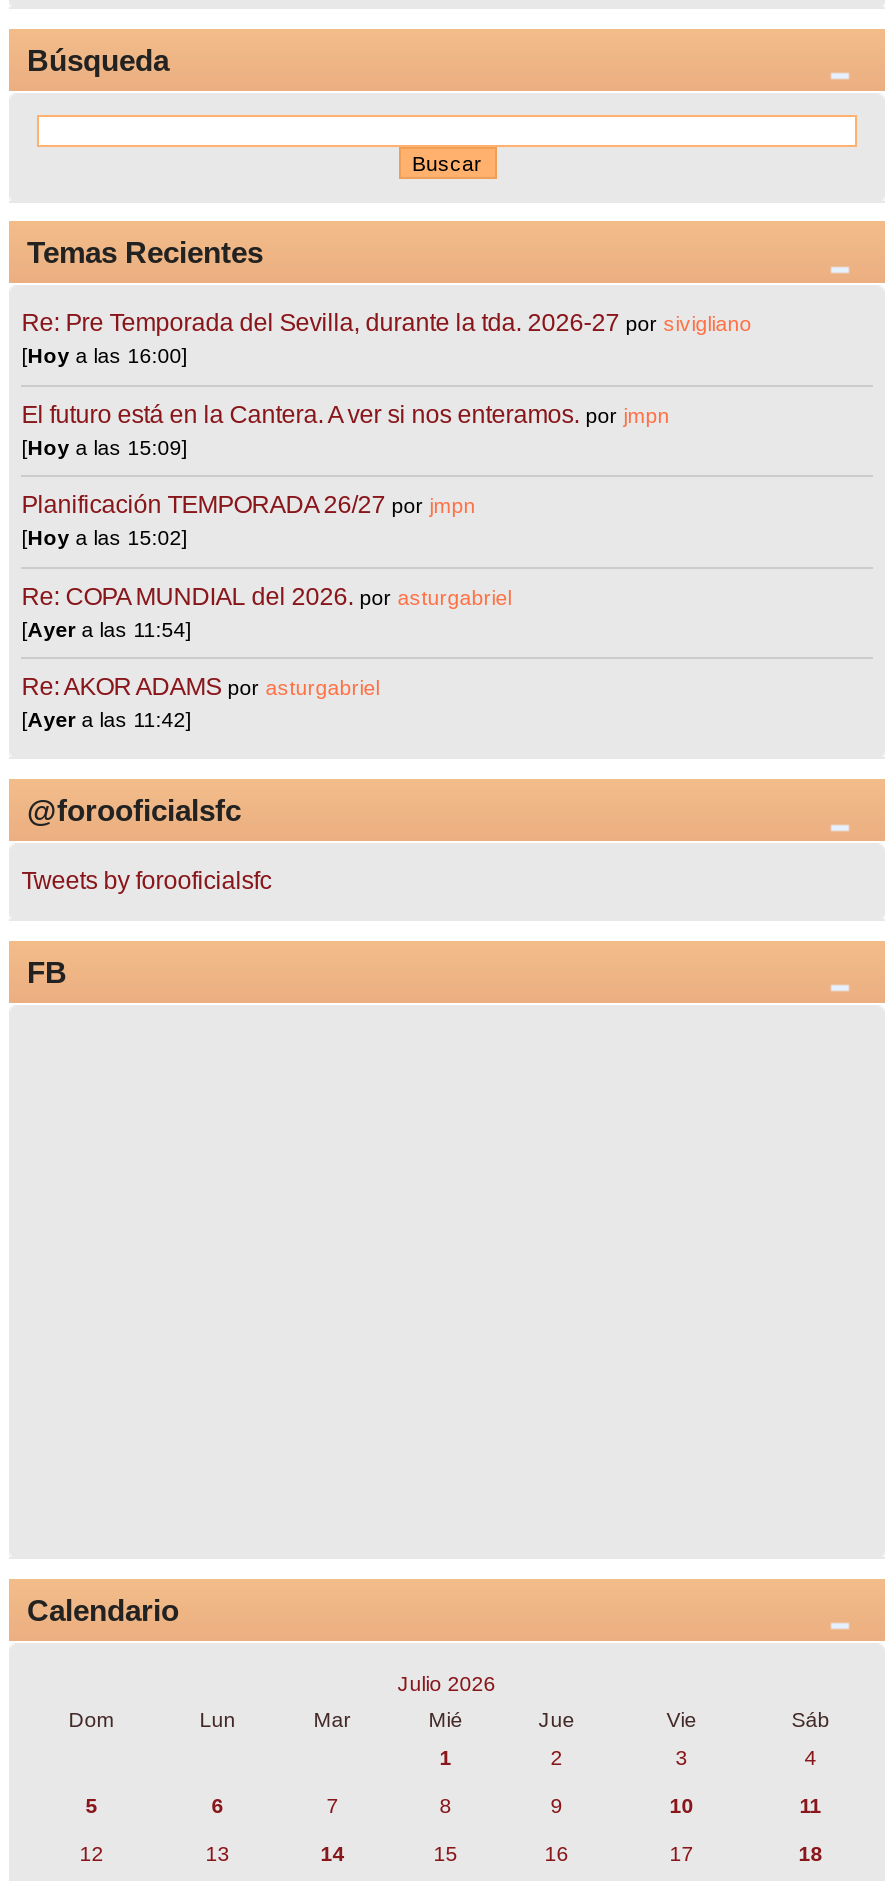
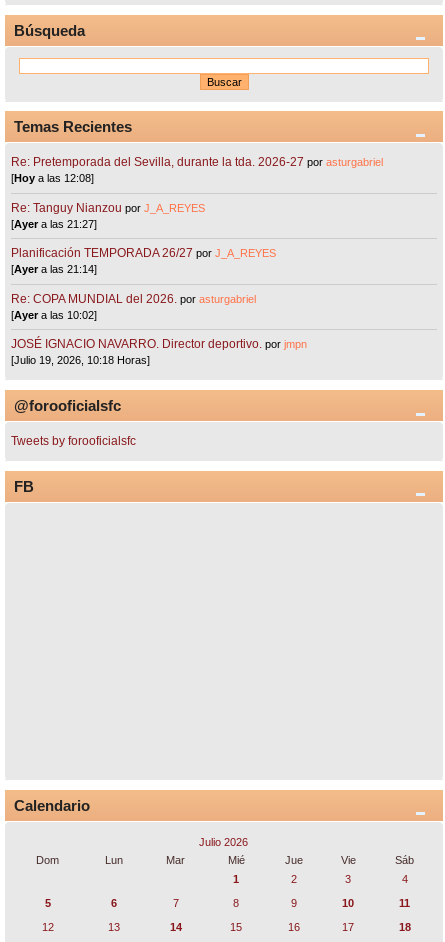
- Re: Pre Temporada del Sevilla, durante la tda. 2026-27 por sivigliano
- [Hoy a las 16:00]
+ Re: Pretemporada del Sevilla, durante la tda. 2026-27 por asturgabriel
+ [Hoy a las 12:08]

- El futuro está en la Cantera. A ver si nos enteramos. por jmpn
- [Hoy a las 15:09]
+ Re: Tanguy Nianzou por J_A_REYES
+ [Ayer a las 21:27]

- Planificación TEMPORADA 26/27 por jmpn
- [Hoy a las 15:02]
+ Planificación TEMPORADA 26/27 por J_A_REYES
+ [Ayer a las 21:14]

- [Ayer a las 11:54]
+ [Ayer a las 10:02]

- Re: AKOR ADAMS por asturgabriel
- [Ayer a las 11:42]
+ JOSÉ IGNACIO NAVARRO. Director deportivo. por jmpn
+ [Julio 19, 2026, 10:18 Horas]
